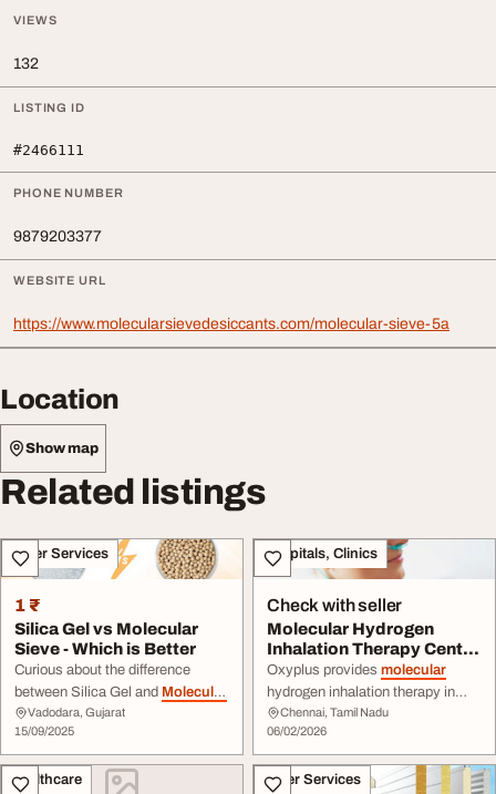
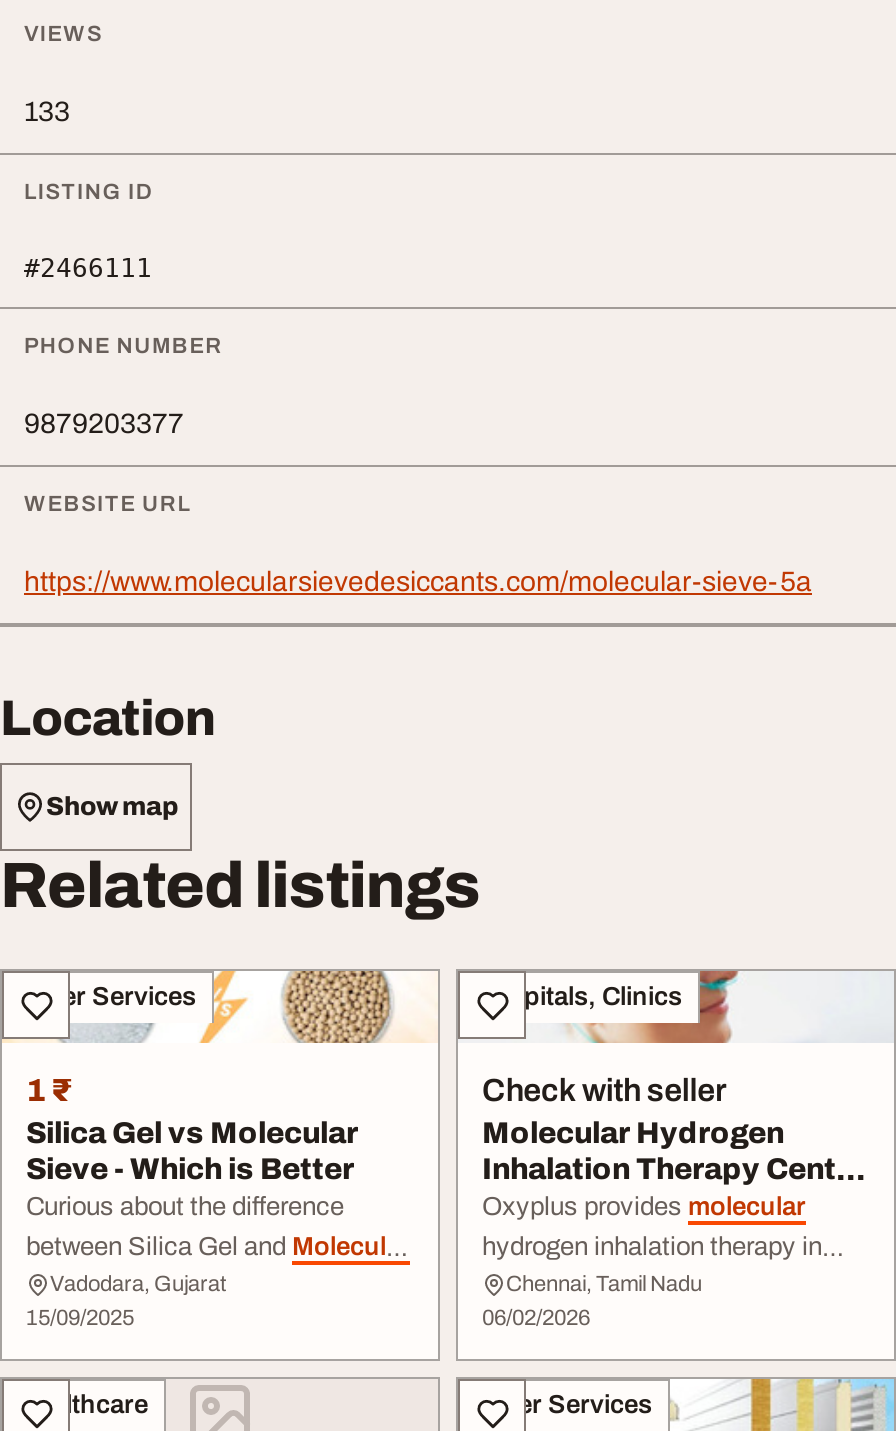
- 132
+ 133
